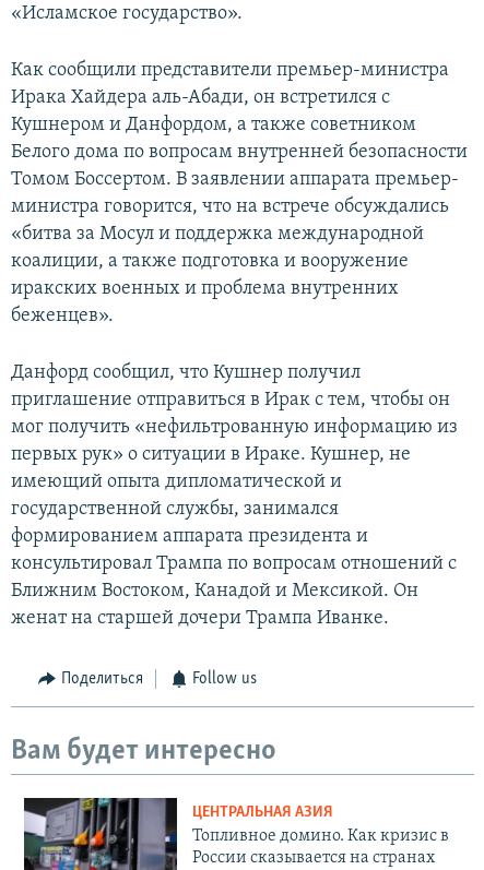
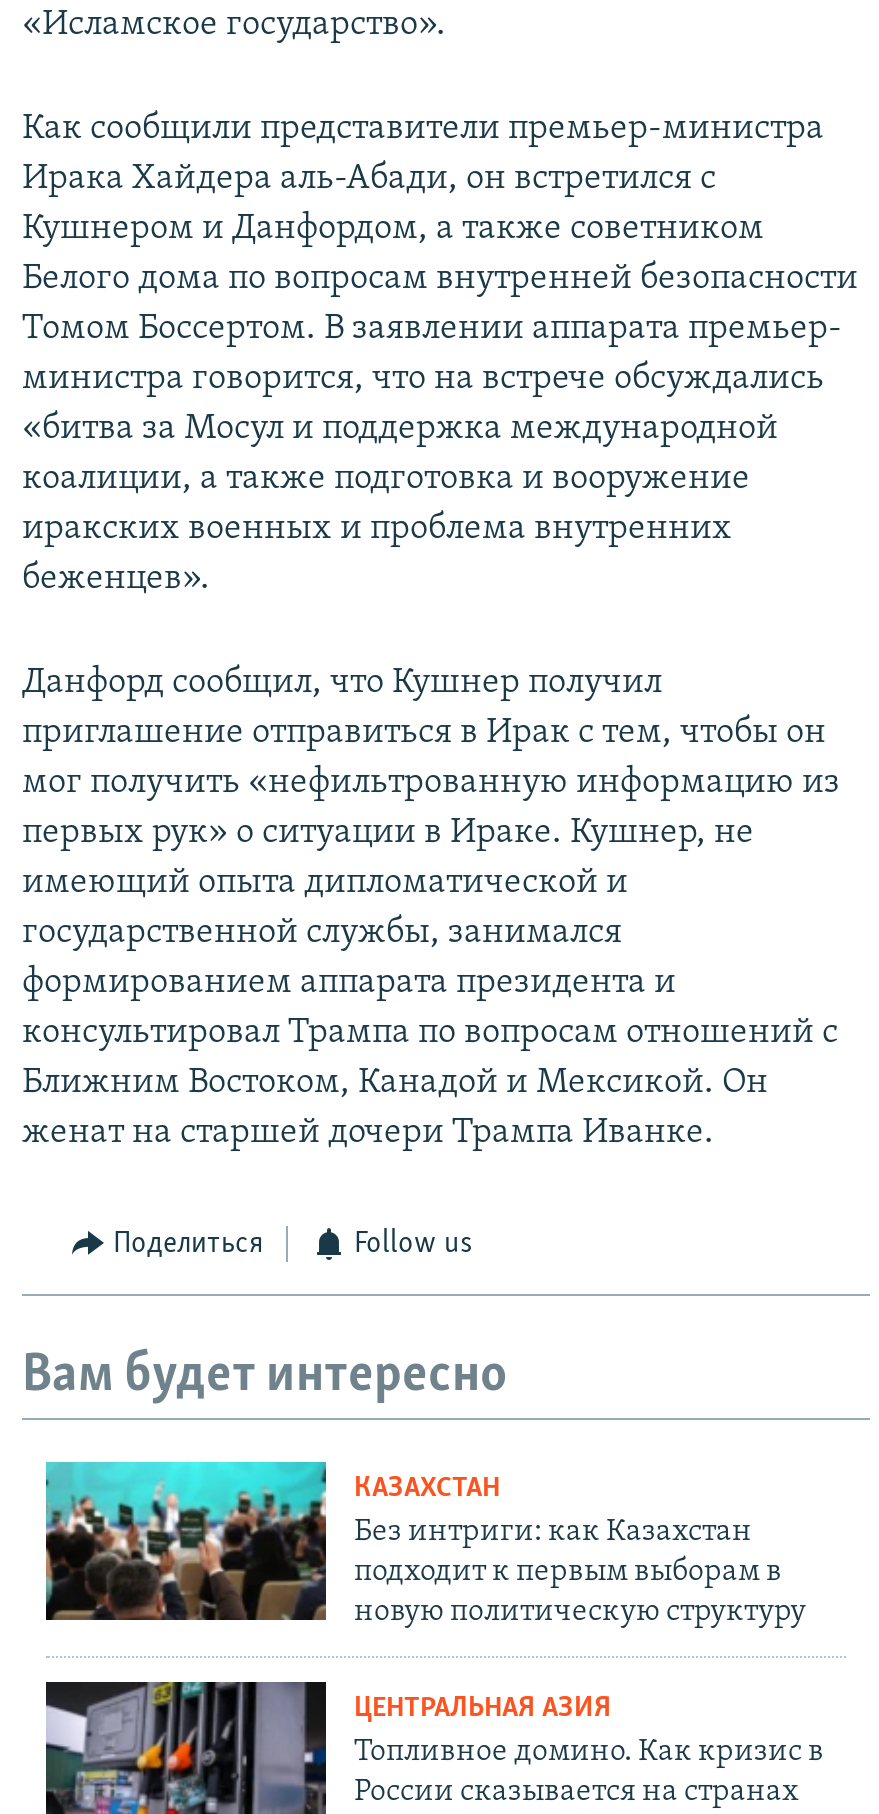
+ [image]
+ КАЗАХСТАН
+ Без интриги: как Казахстан
+ подходит к первым выборам в
+ новую политическую структуру
